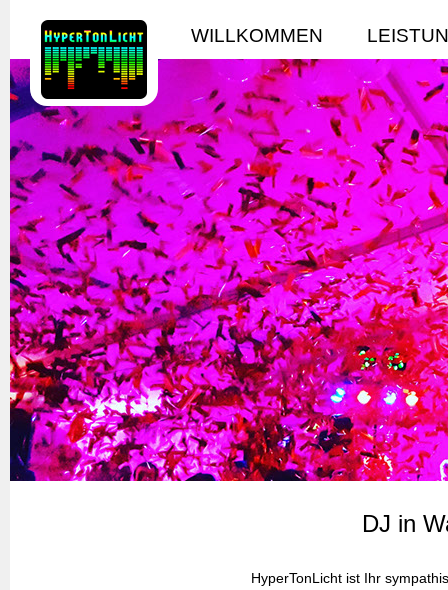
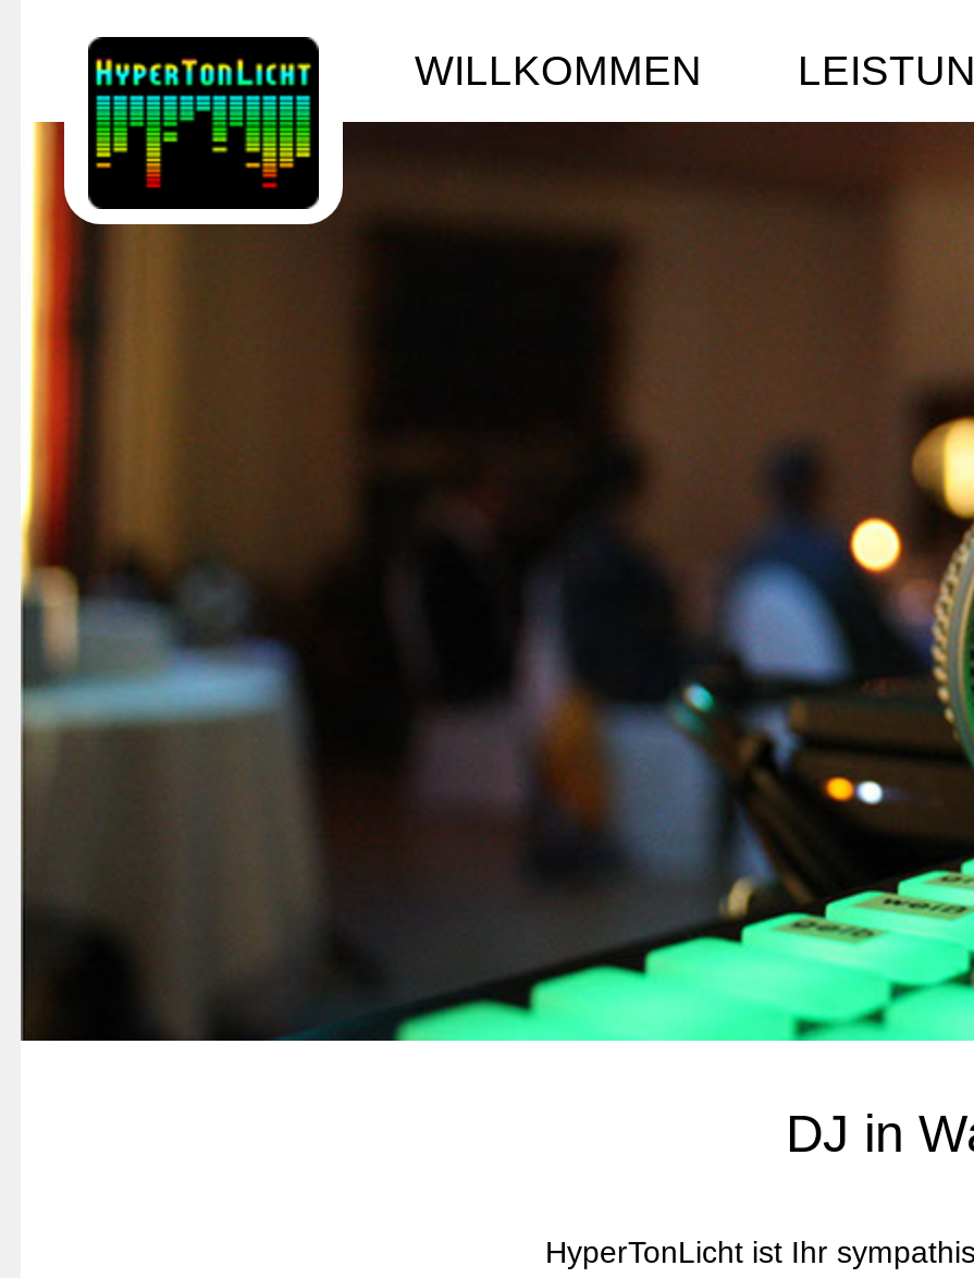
- [image]
+ [image]
